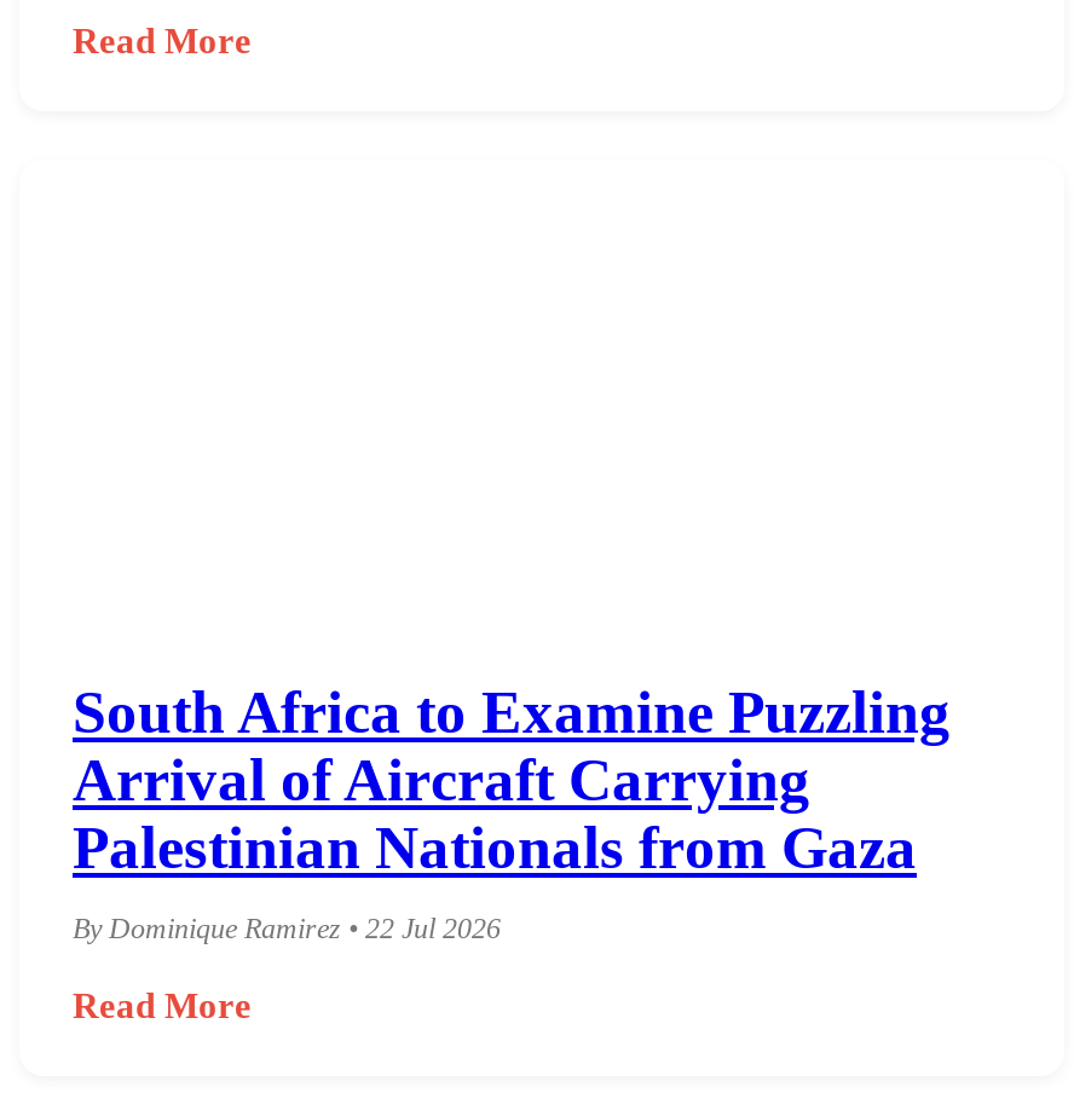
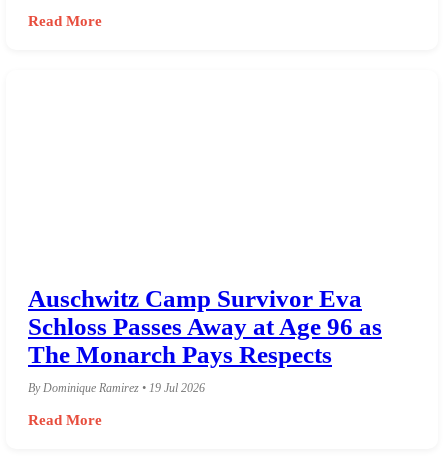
- South Africa to Examine Puzzling
- Arrival of Aircraft Carrying
- Palestinian Nationals from Gaza
+ Auschwitz Camp Survivor Eva
+ Schloss Passes Away at Age 96 as
+ The Monarch Pays Respects

- By Dominique Ramirez • 22 Jul 2026
+ By Dominique Ramirez • 19 Jul 2026
